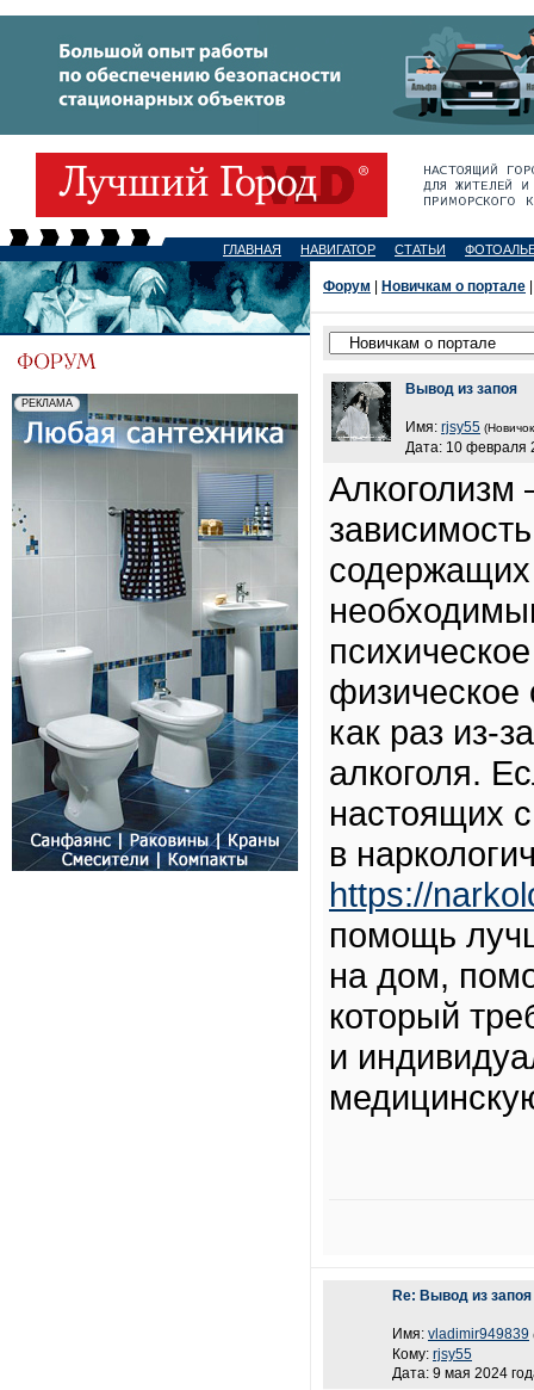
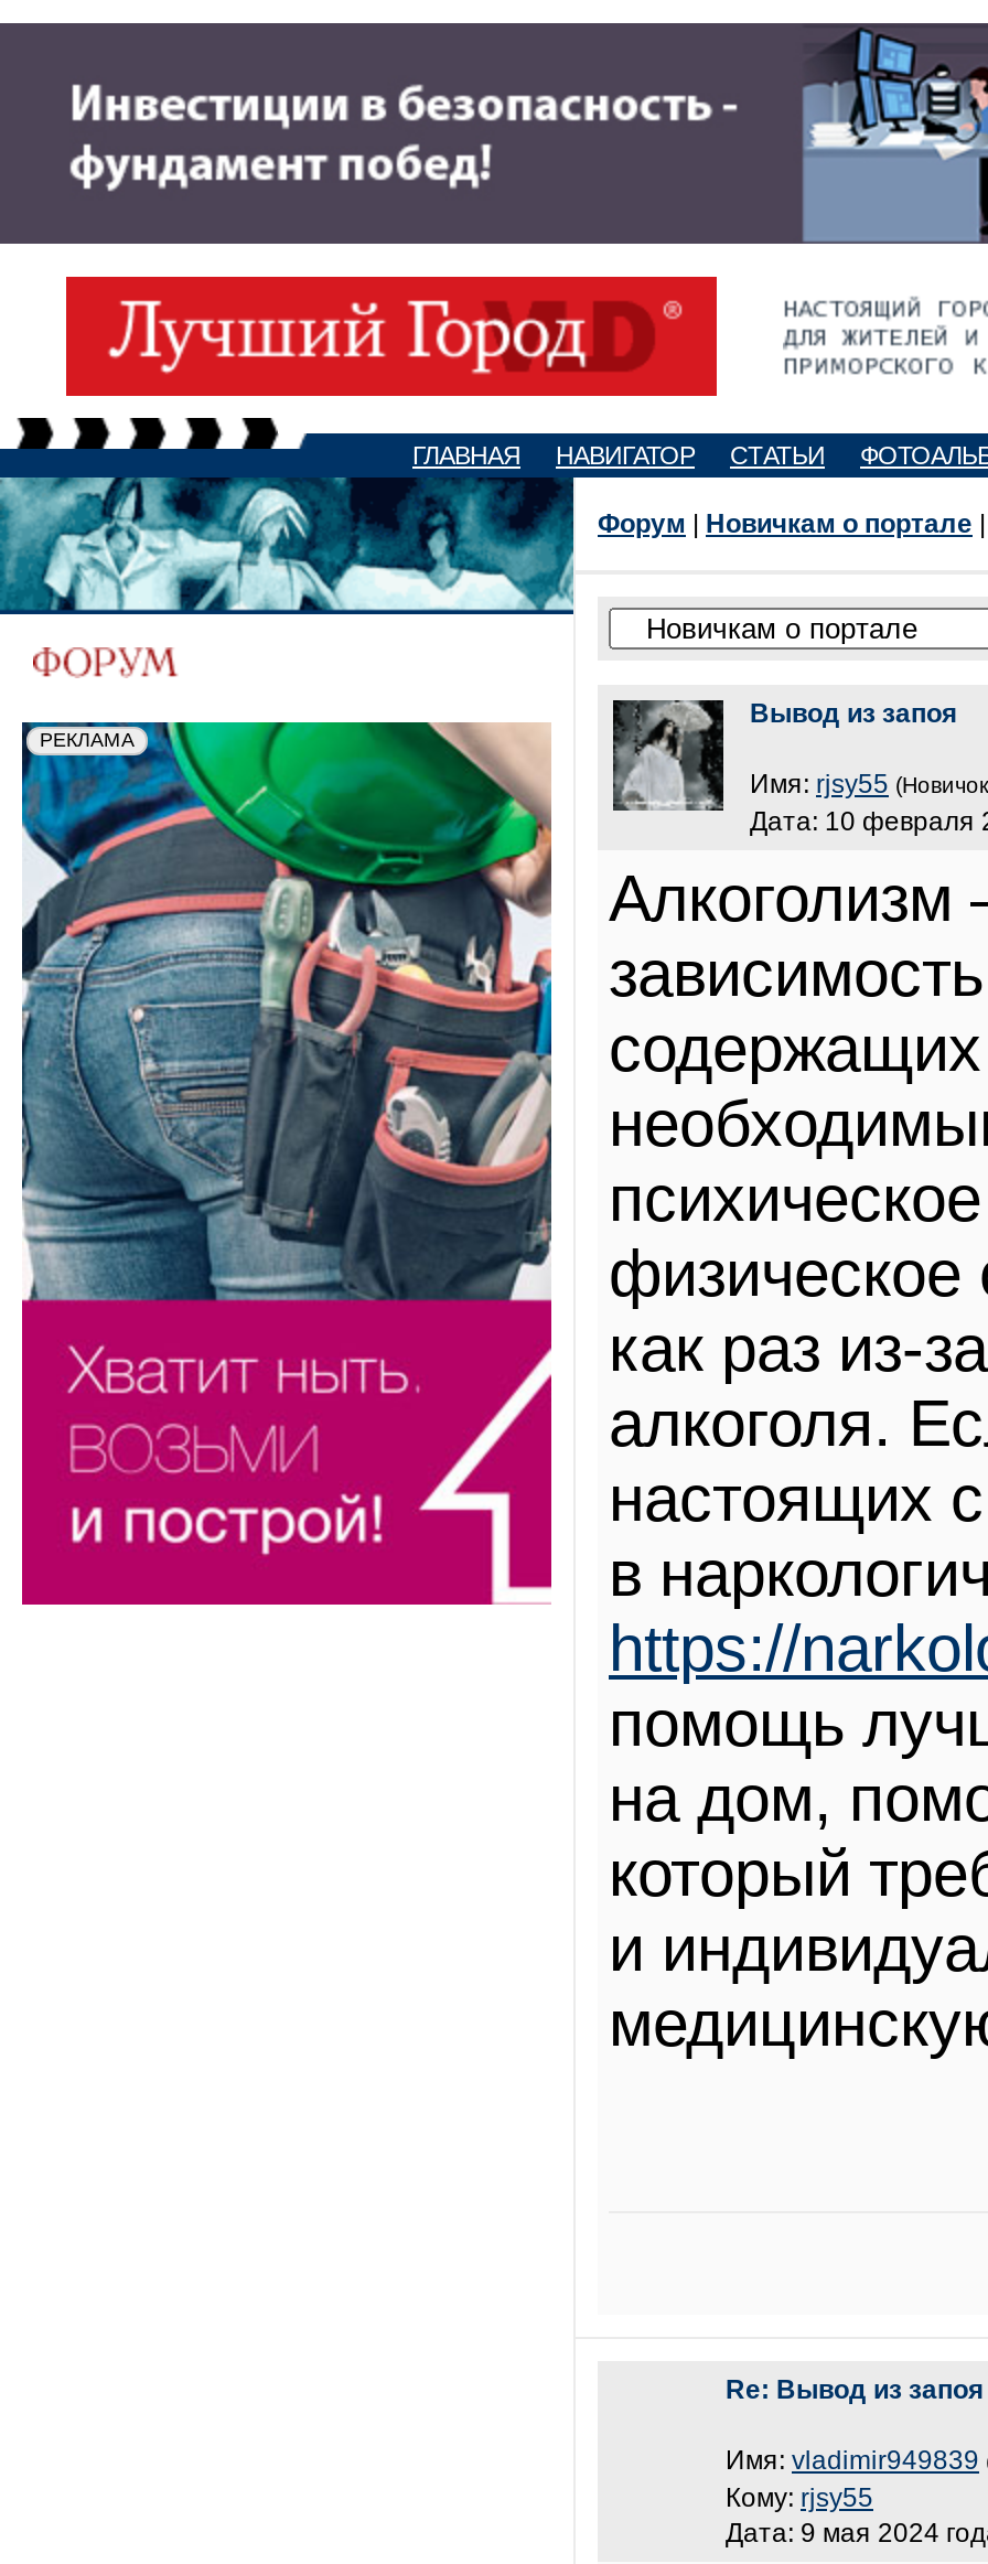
- [image]
+ [image]

- [image]
+ [image]
